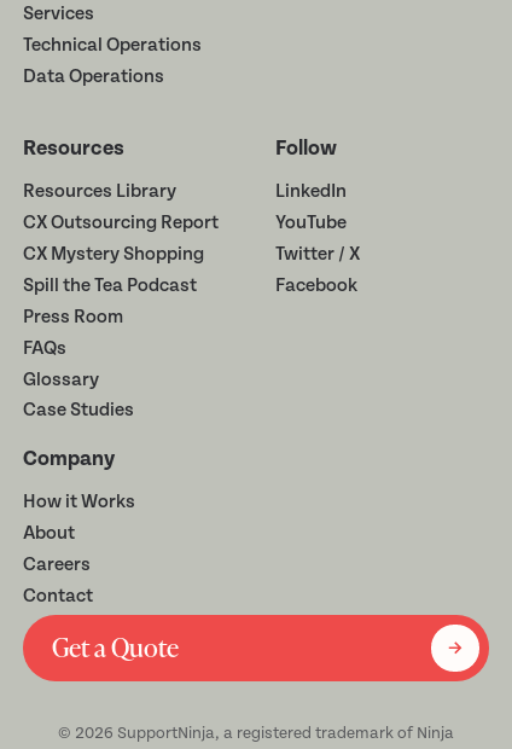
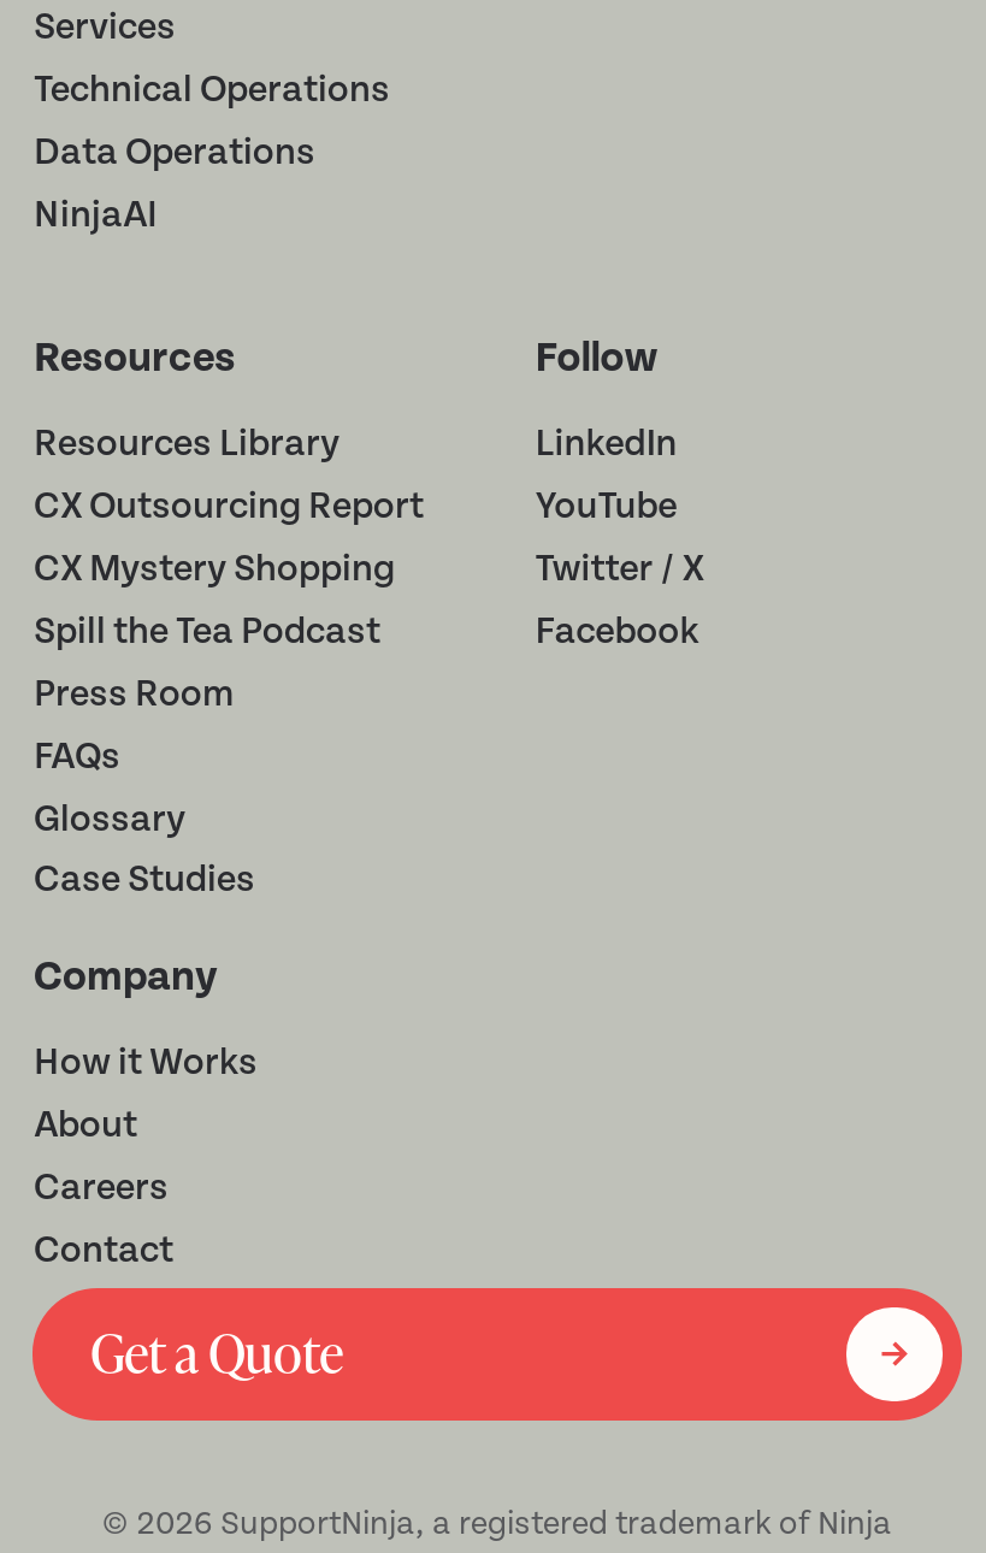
+ NinjaAI
